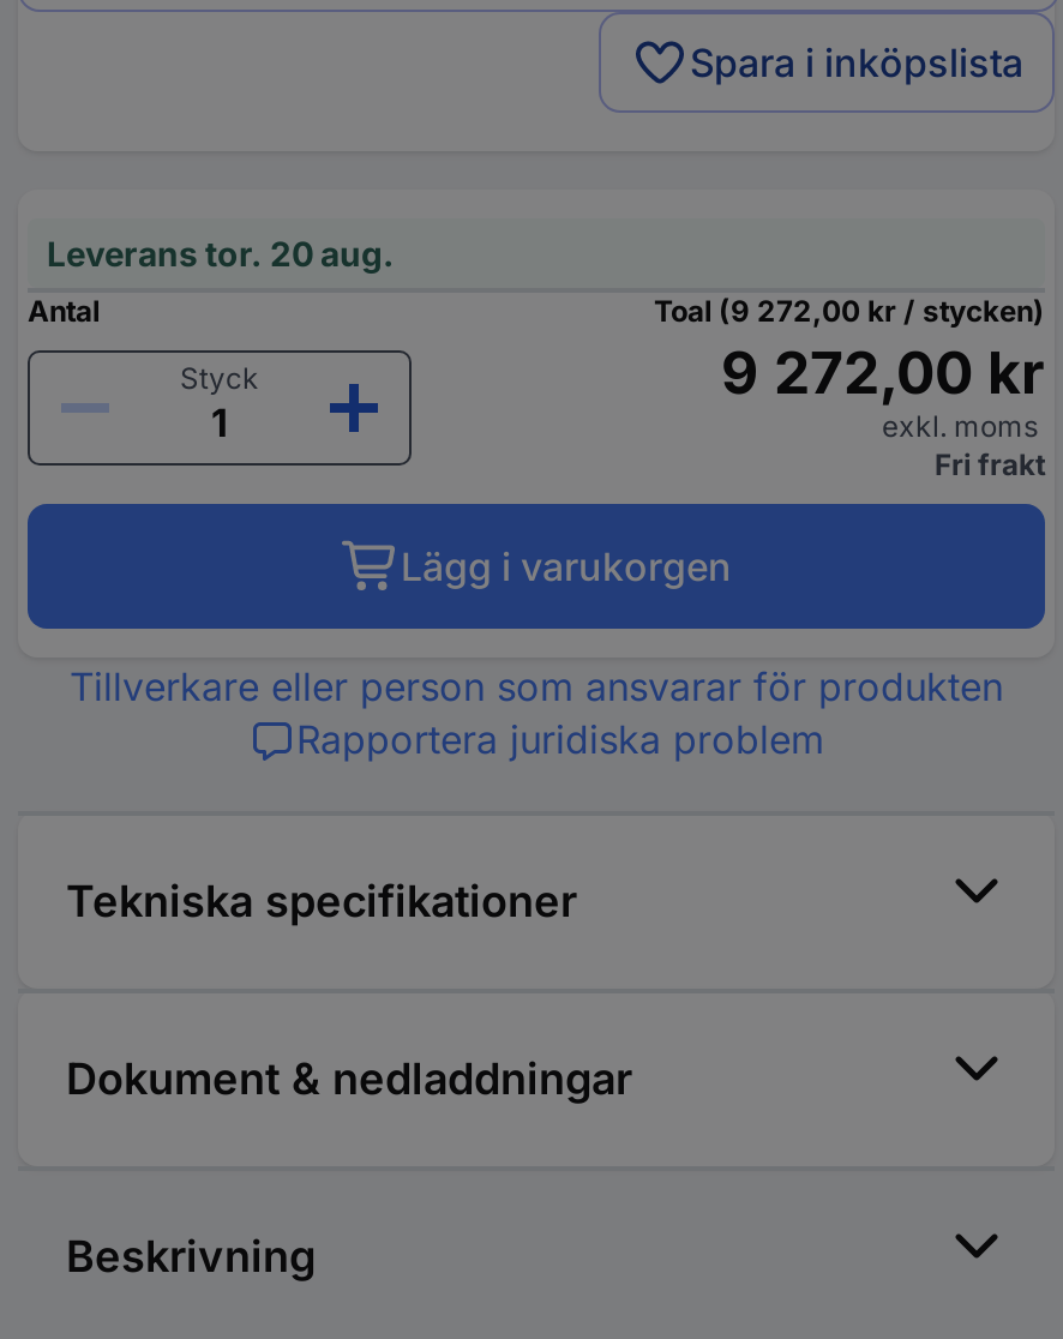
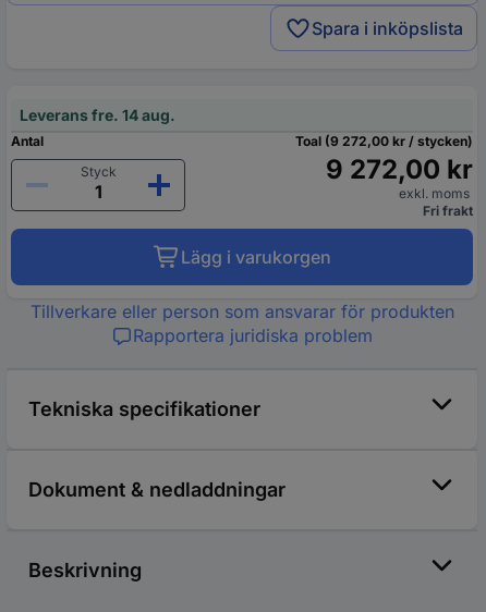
- Leverans tor. 20 aug.
+ Leverans fre. 14 aug.
